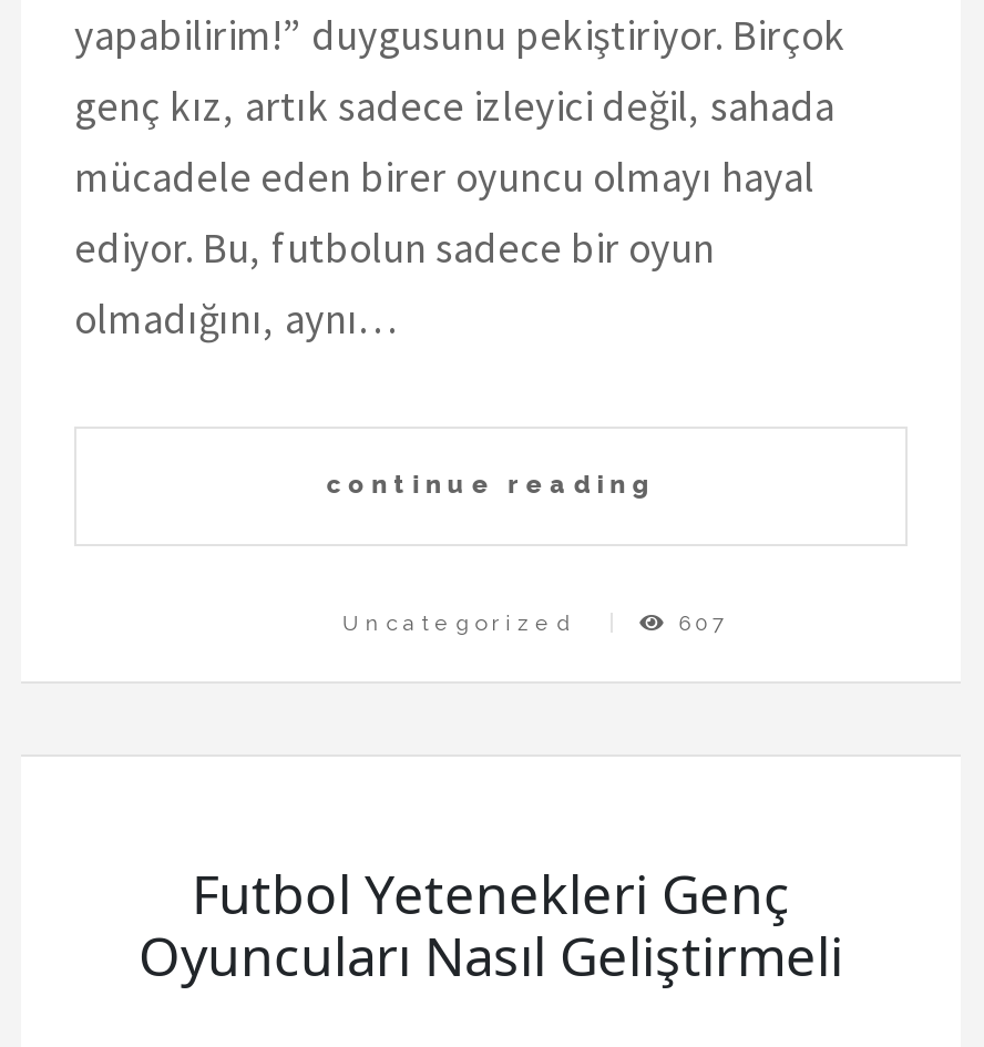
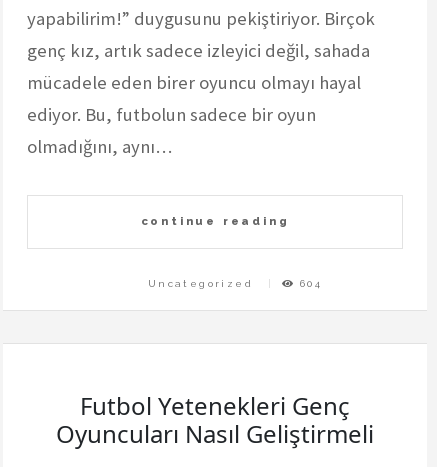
- 607
+ 604
